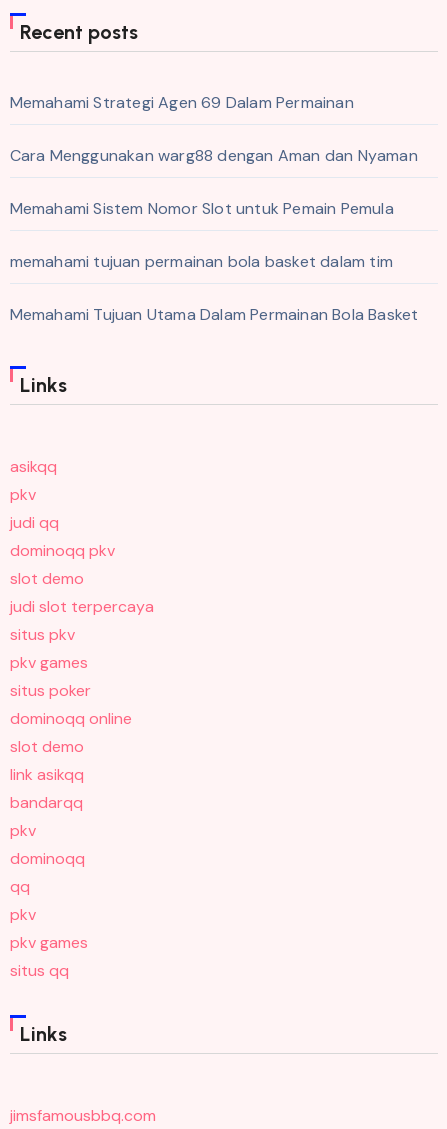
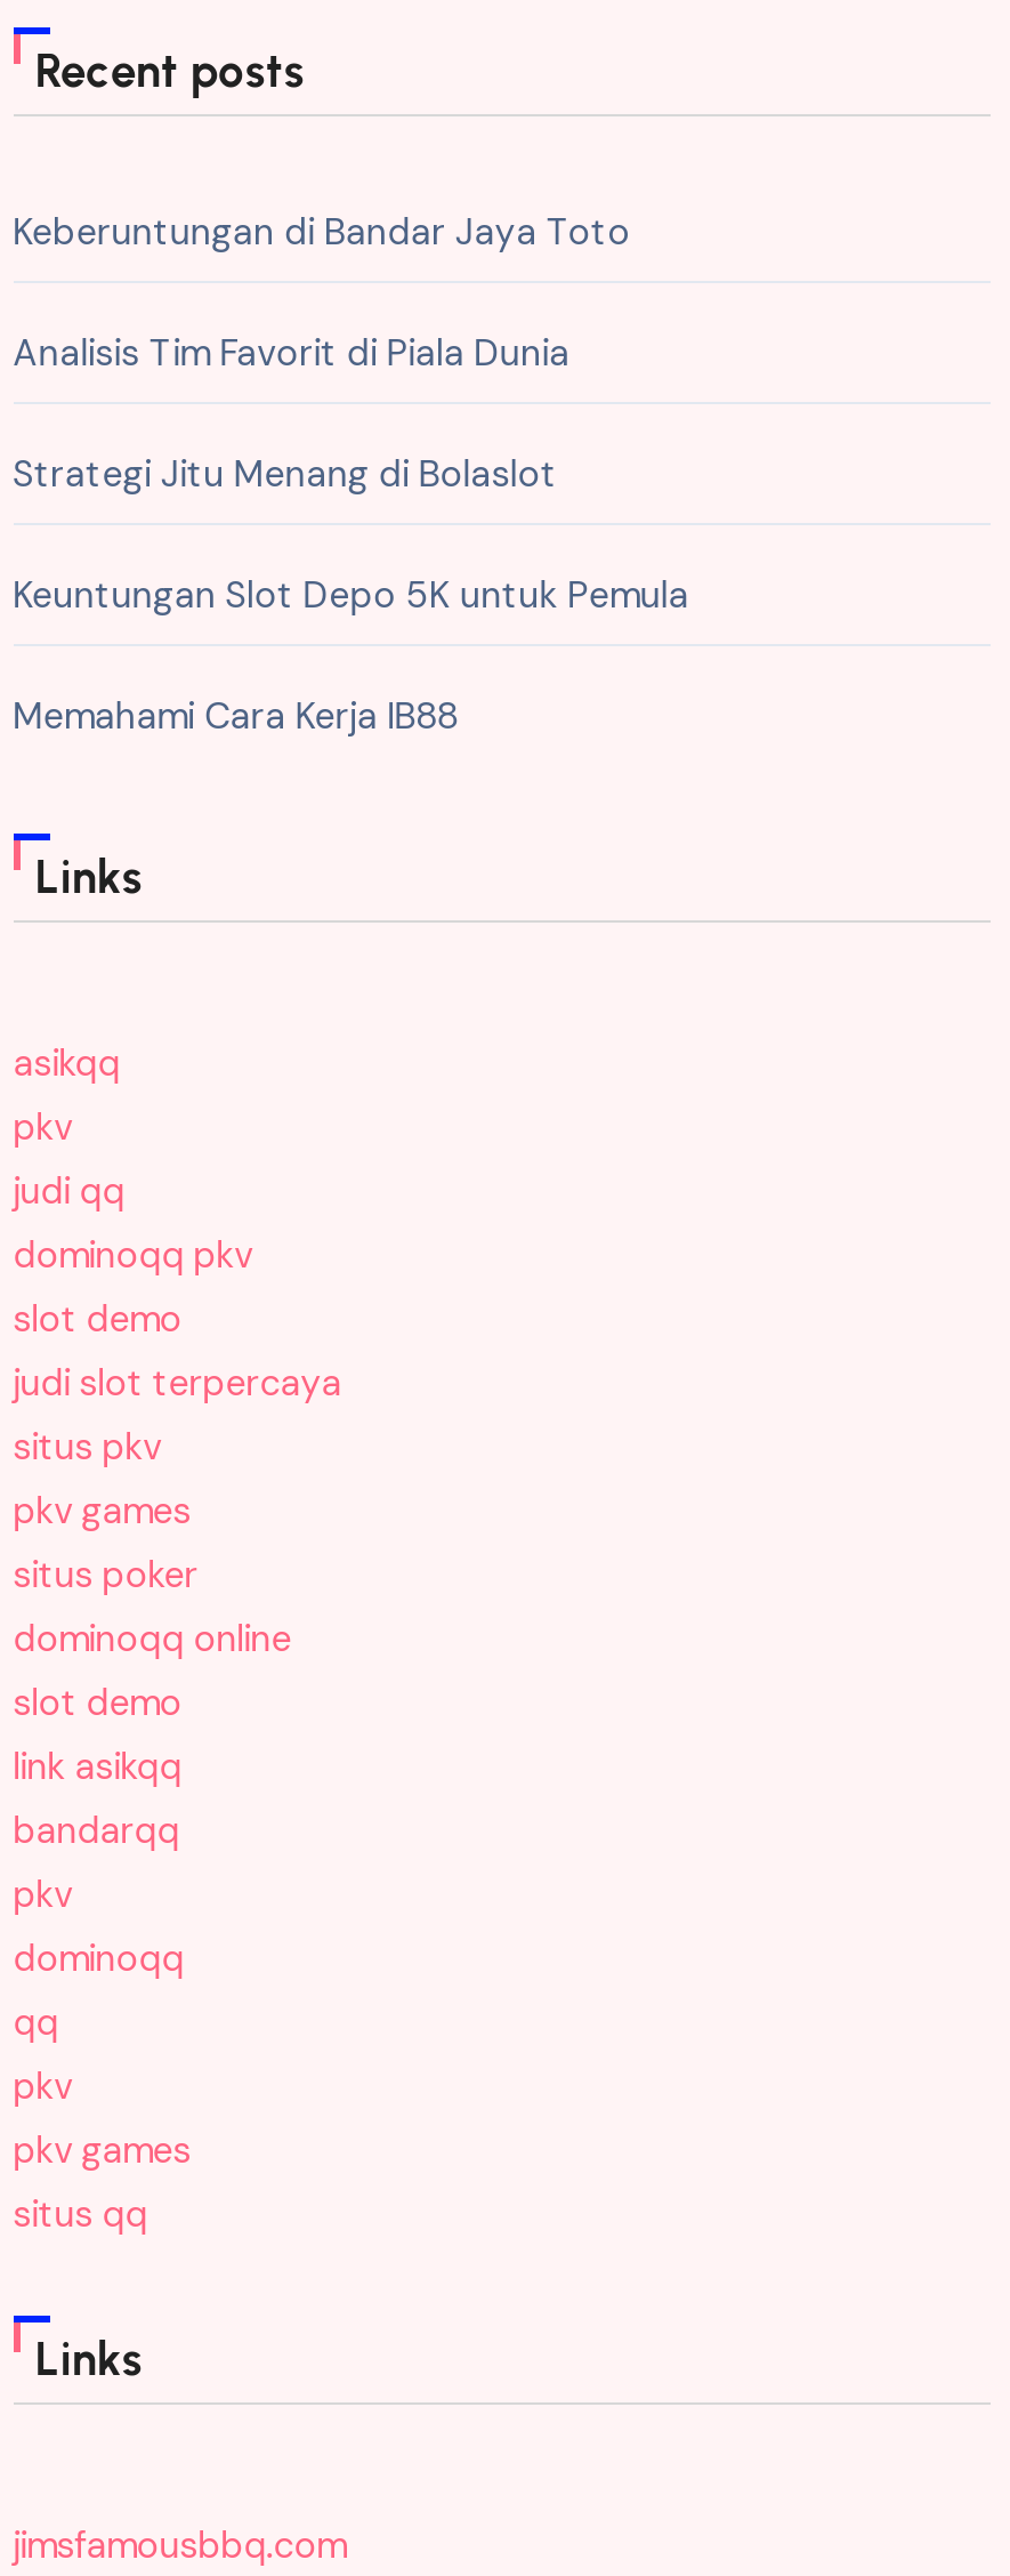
- Memahami Strategi Agen 69 Dalam Permainan
+ Keberuntungan di Bandar Jaya Toto

- Cara Menggunakan warg88 dengan Aman dan Nyaman
+ Analisis Tim Favorit di Piala Dunia

- Memahami Sistem Nomor Slot untuk Pemain Pemula
+ Strategi Jitu Menang di Bolaslot

- memahami tujuan permainan bola basket dalam tim
+ Keuntungan Slot Depo 5K untuk Pemula

- Memahami Tujuan Utama Dalam Permainan Bola Basket
+ Memahami Cara Kerja IB88
